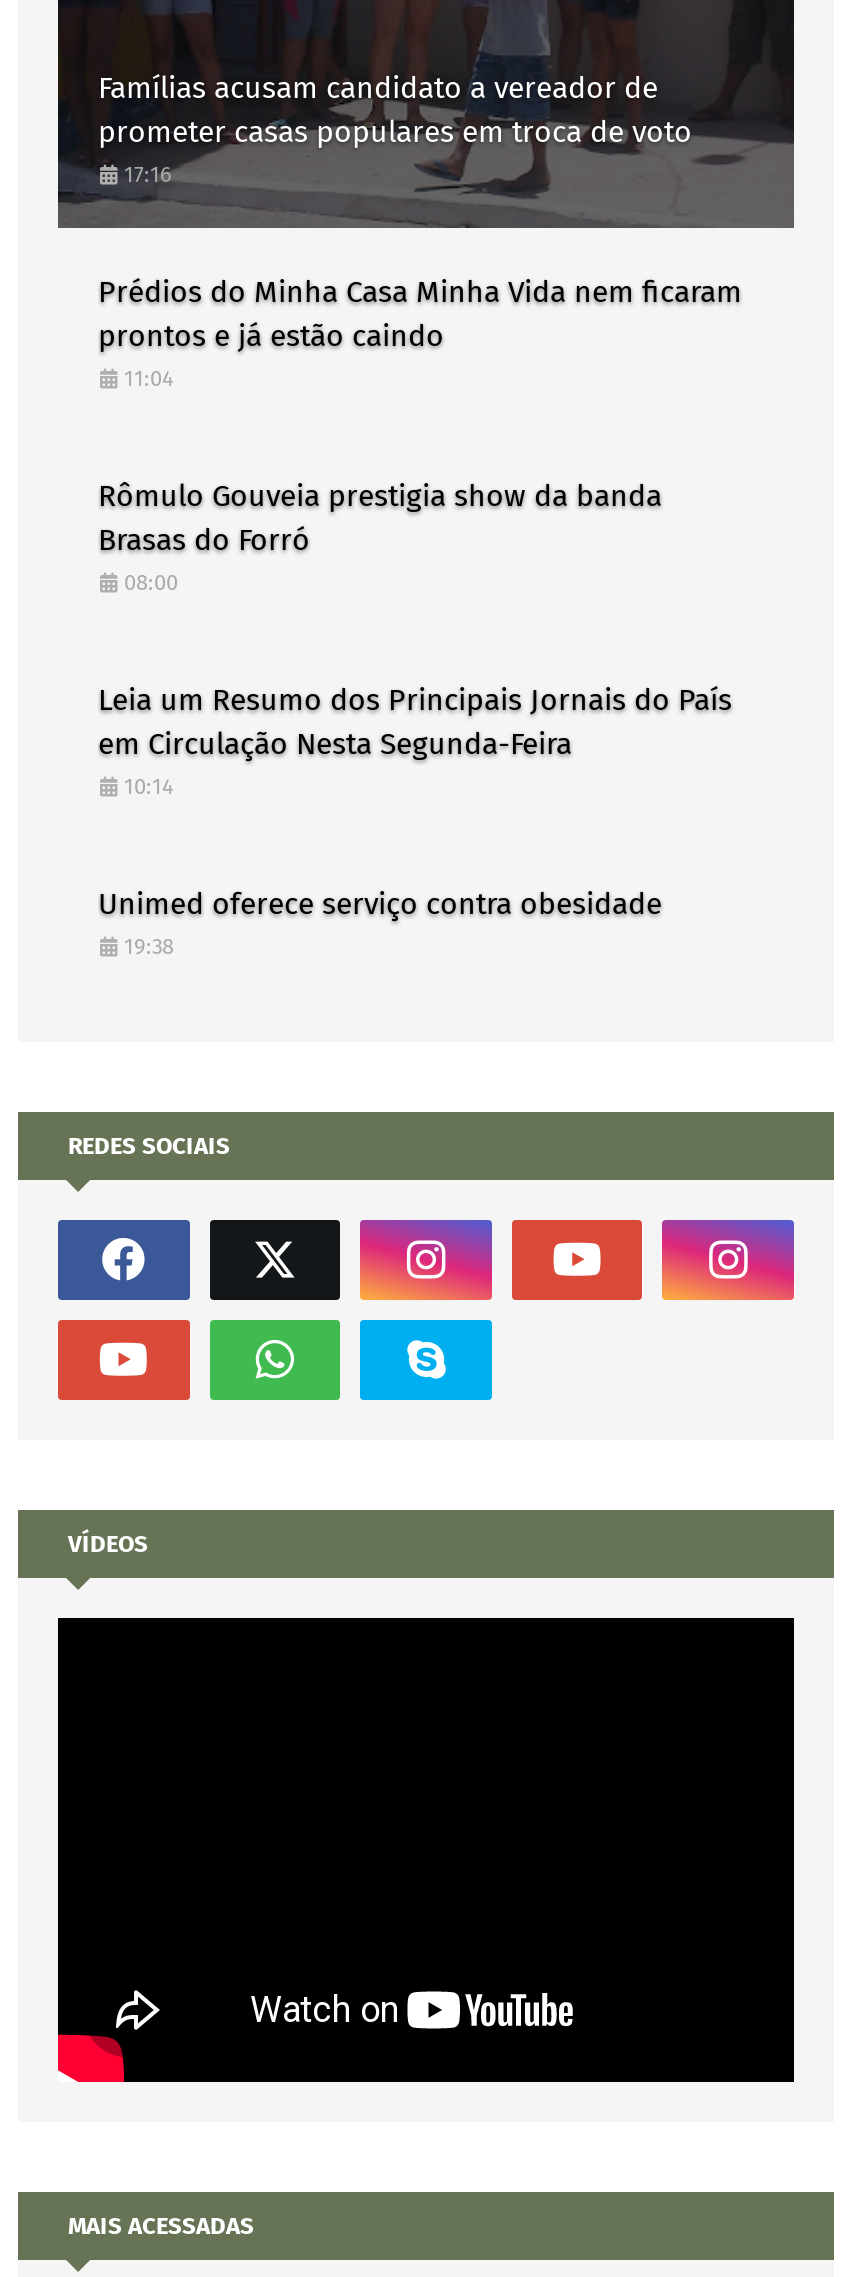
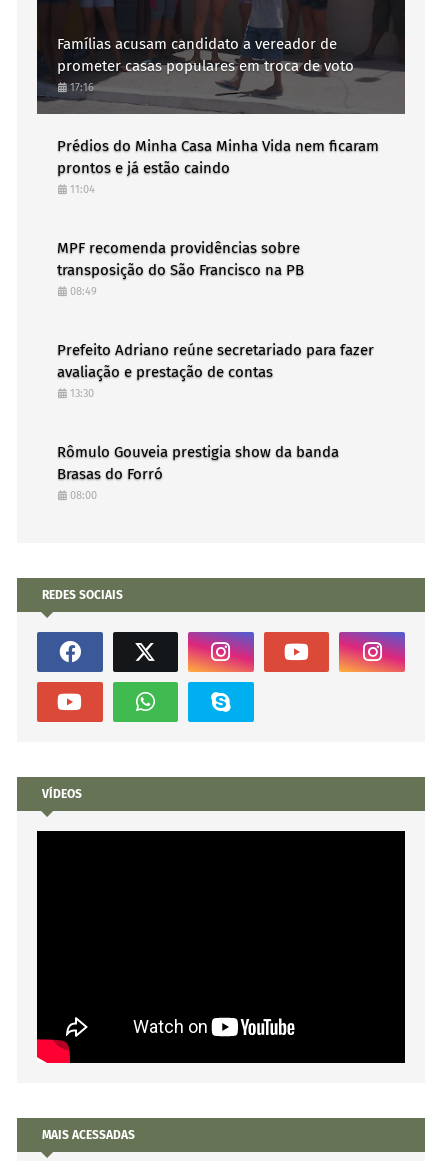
+ MPF recomenda providências sobre
+ transposição do São Francisco na PB
+ 08:49
+ Prefeito Adriano reúne secretariado para fazer
+ avaliação e prestação de contas
+ 13:30

moved down: Rômulo Gouveia prestigia show da banda | Brasas do Forró | 08:00

- Leia um Resumo dos Principais Jornais do País
- em Circulação Nesta Segunda-Feira
- 10:14
- Unimed oferece serviço contra obesidade
- 19:38
